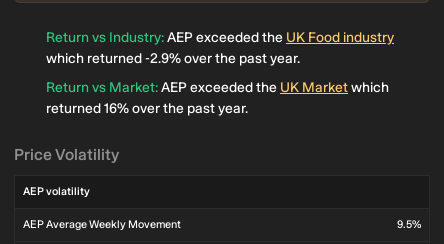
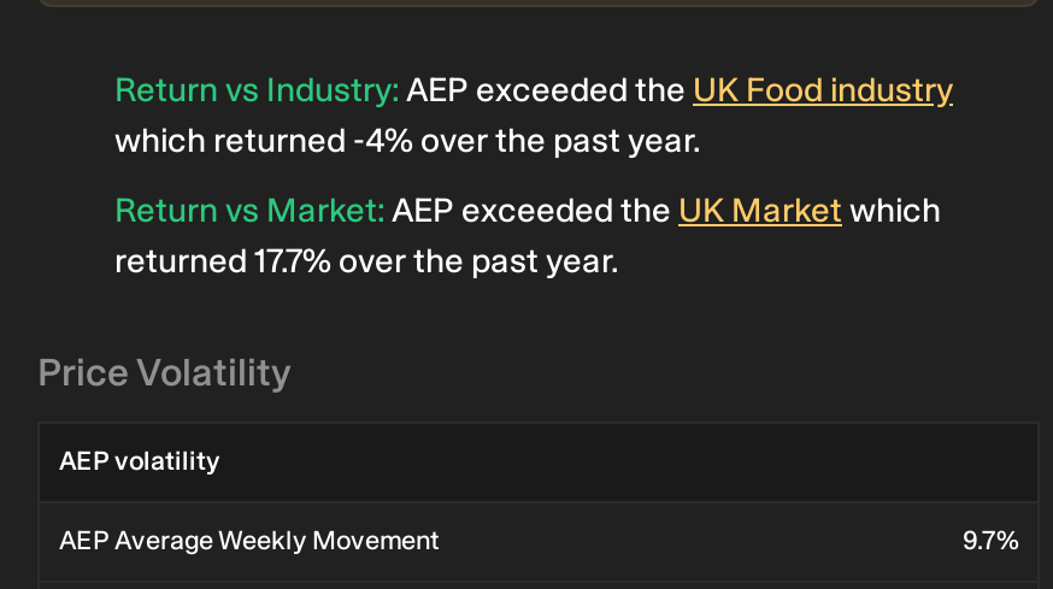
- which returned -2.9% over the past year.
+ which returned -4% over the past year.

- returned 16% over the past year.
+ returned 17.7% over the past year.

- 9.5%
+ 9.7%
